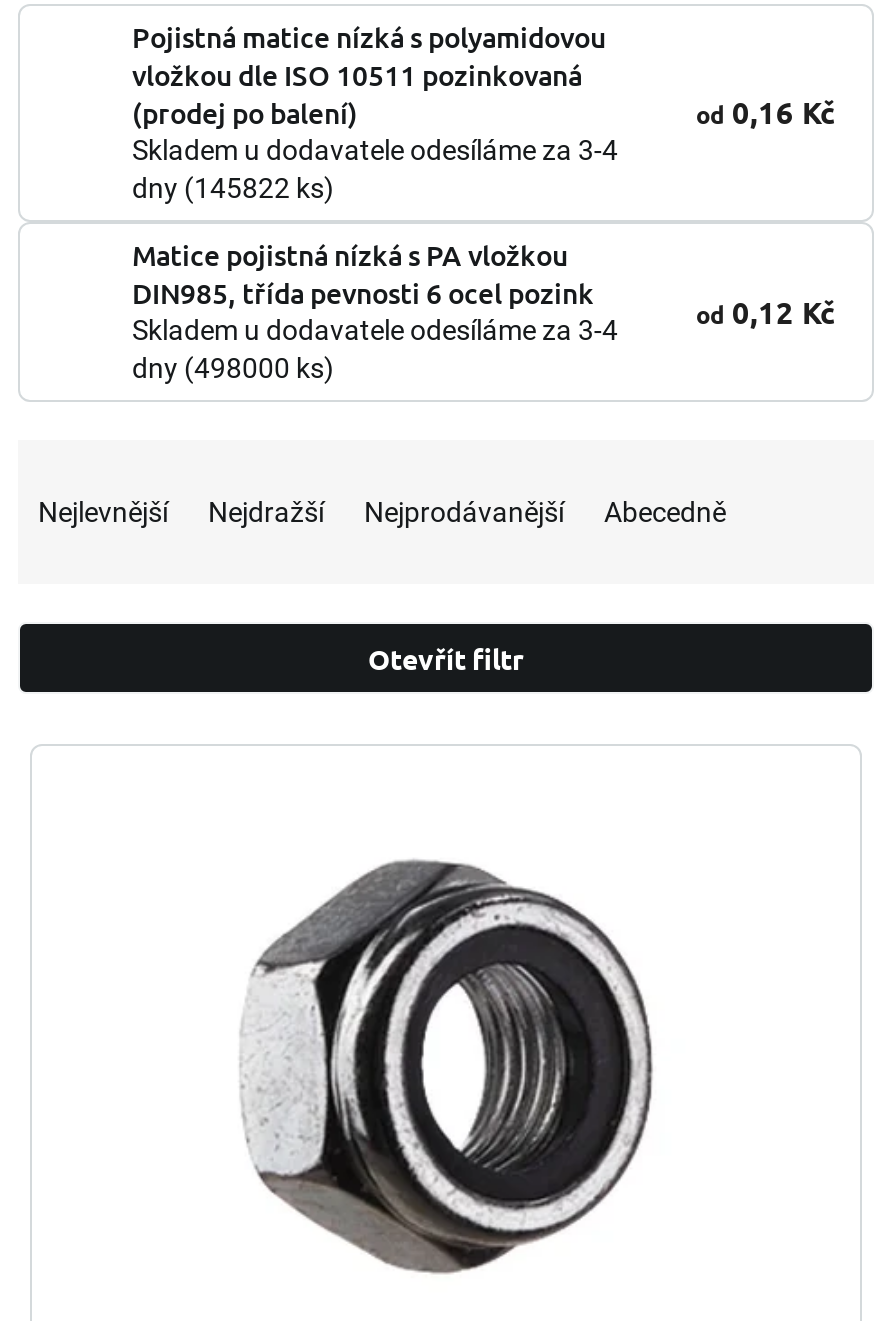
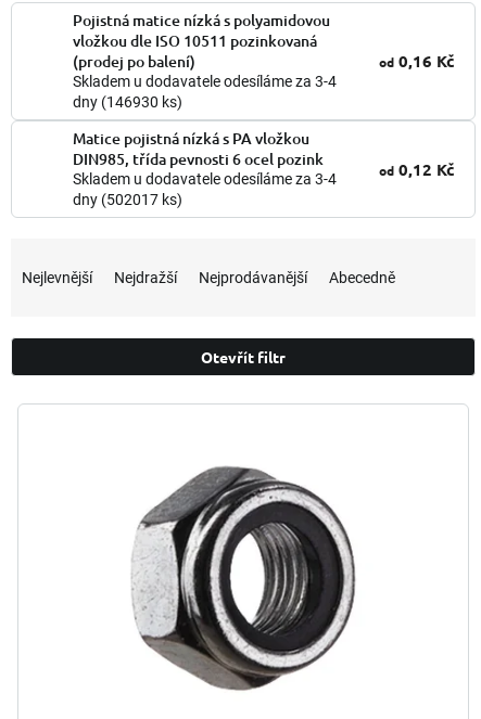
- dny (145822 ks)
+ dny (146930 ks)

- dny (498000 ks)
+ dny (502017 ks)
